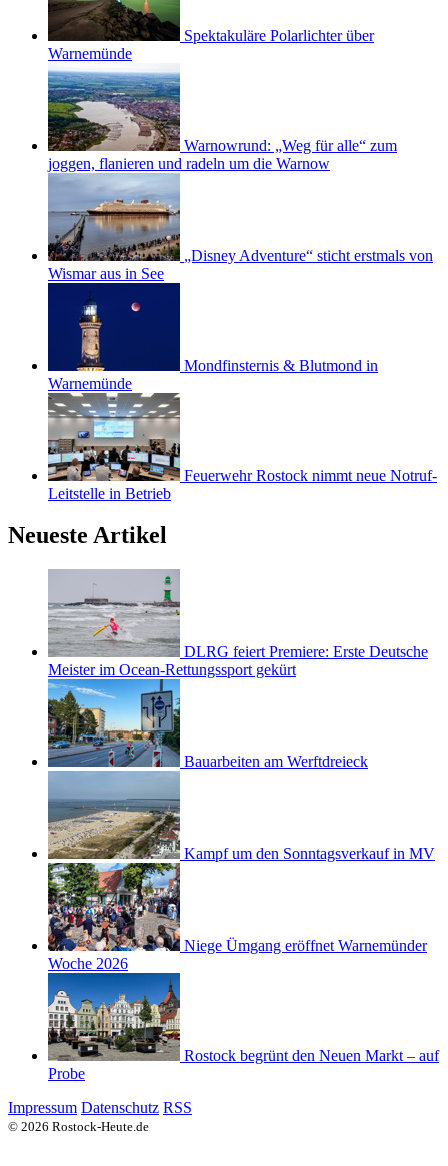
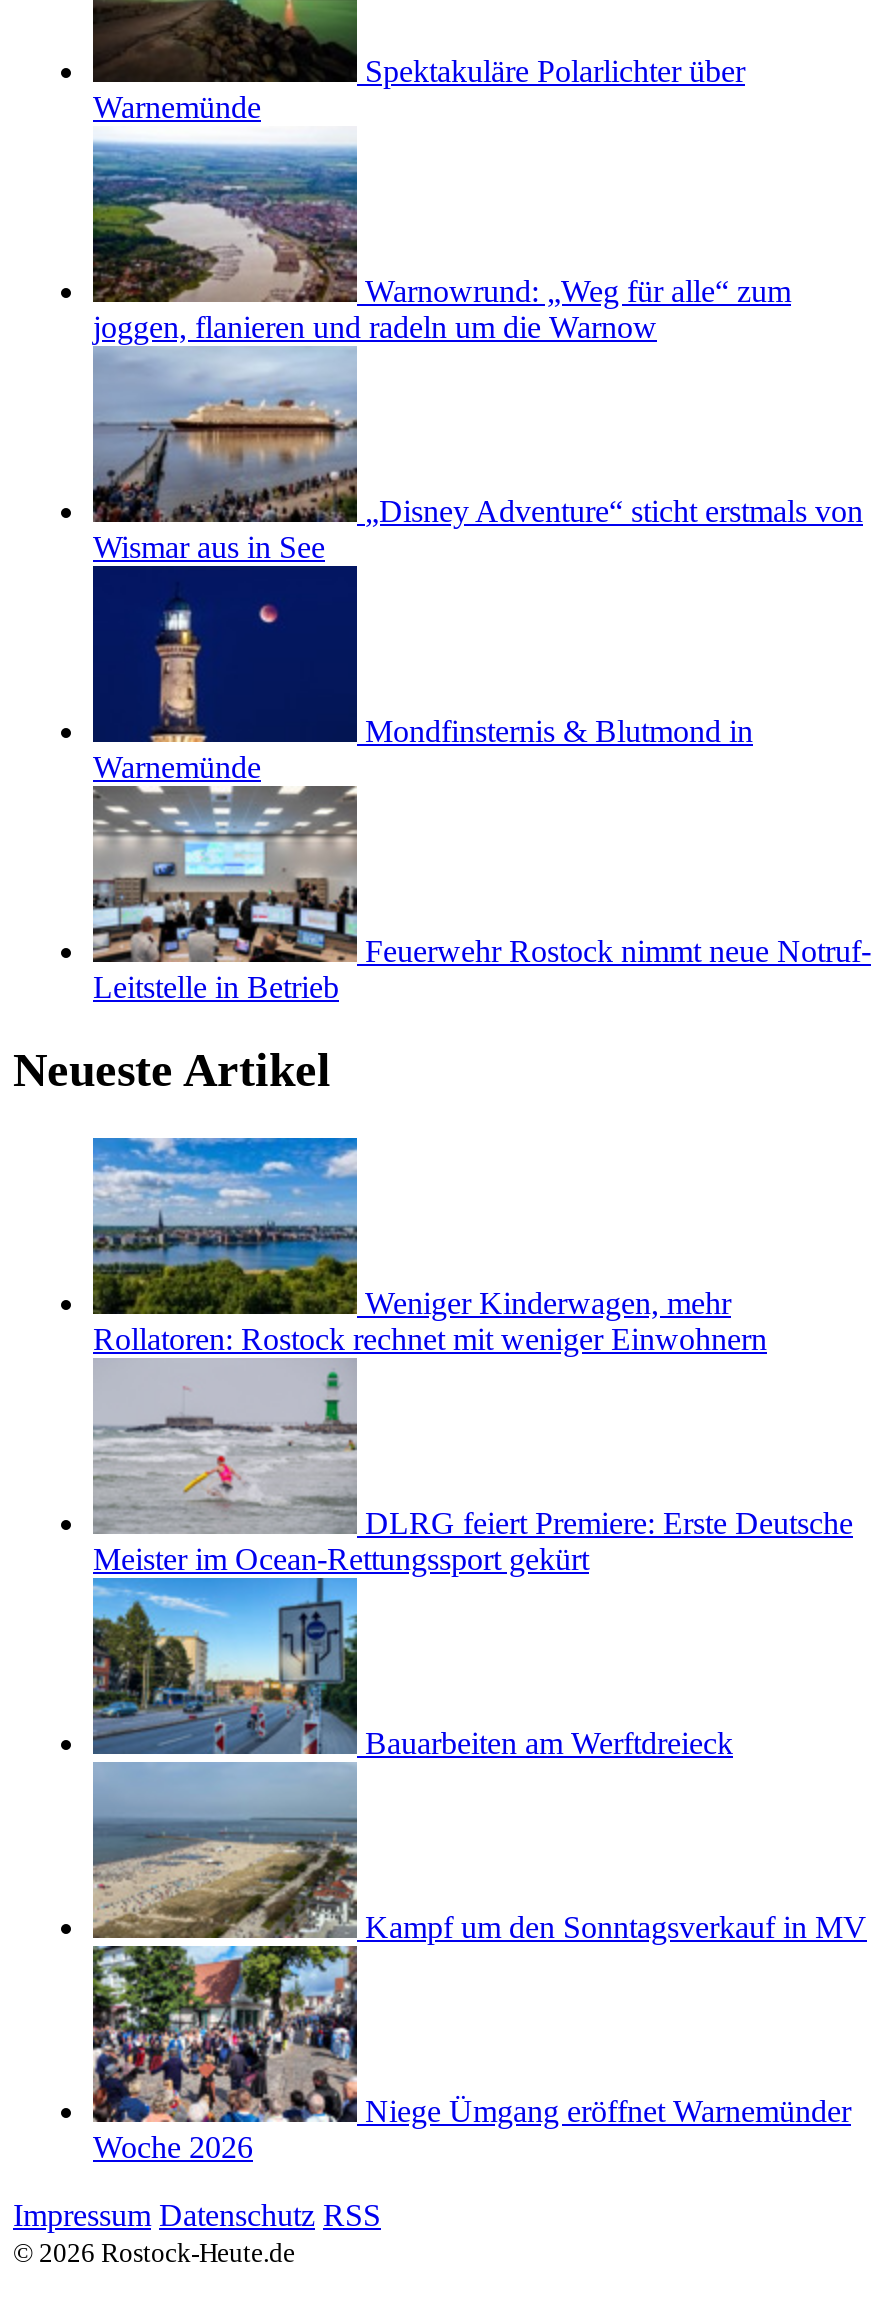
+ [image]
+ Weniger Kinderwagen, mehr
+ Rollatoren: Rostock rechnet mit weniger Einwohnern

moved down: [image] | DLRG feiert Premiere: Erste Deutsche | Meister im Ocean-Rettungssport gekürt | Bauarbeiten am Werftdreieck | Kampf um den Sonntagsverkauf in MV | Niege Ümgang eröffnet Warnemünder | Woche 2026

- [image]
- Rostock begrünt den Neuen Markt – auf
- Probe
